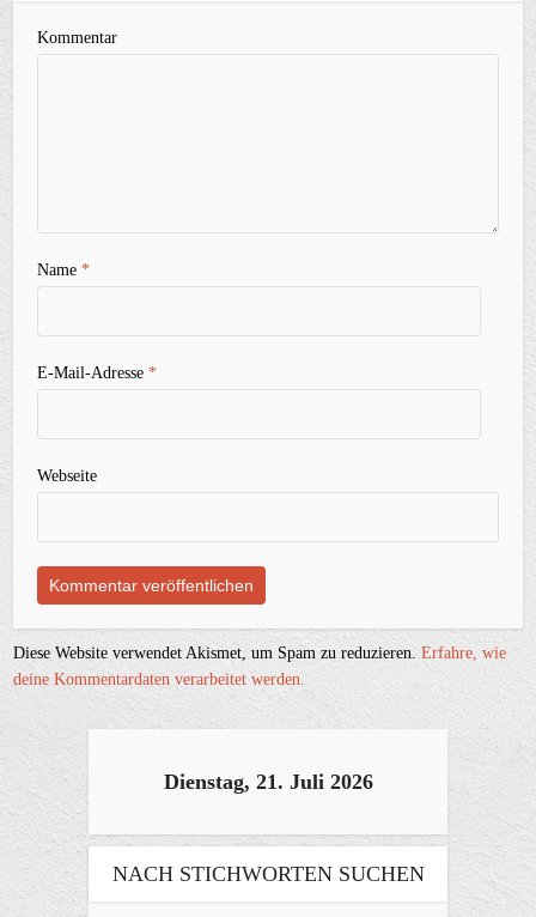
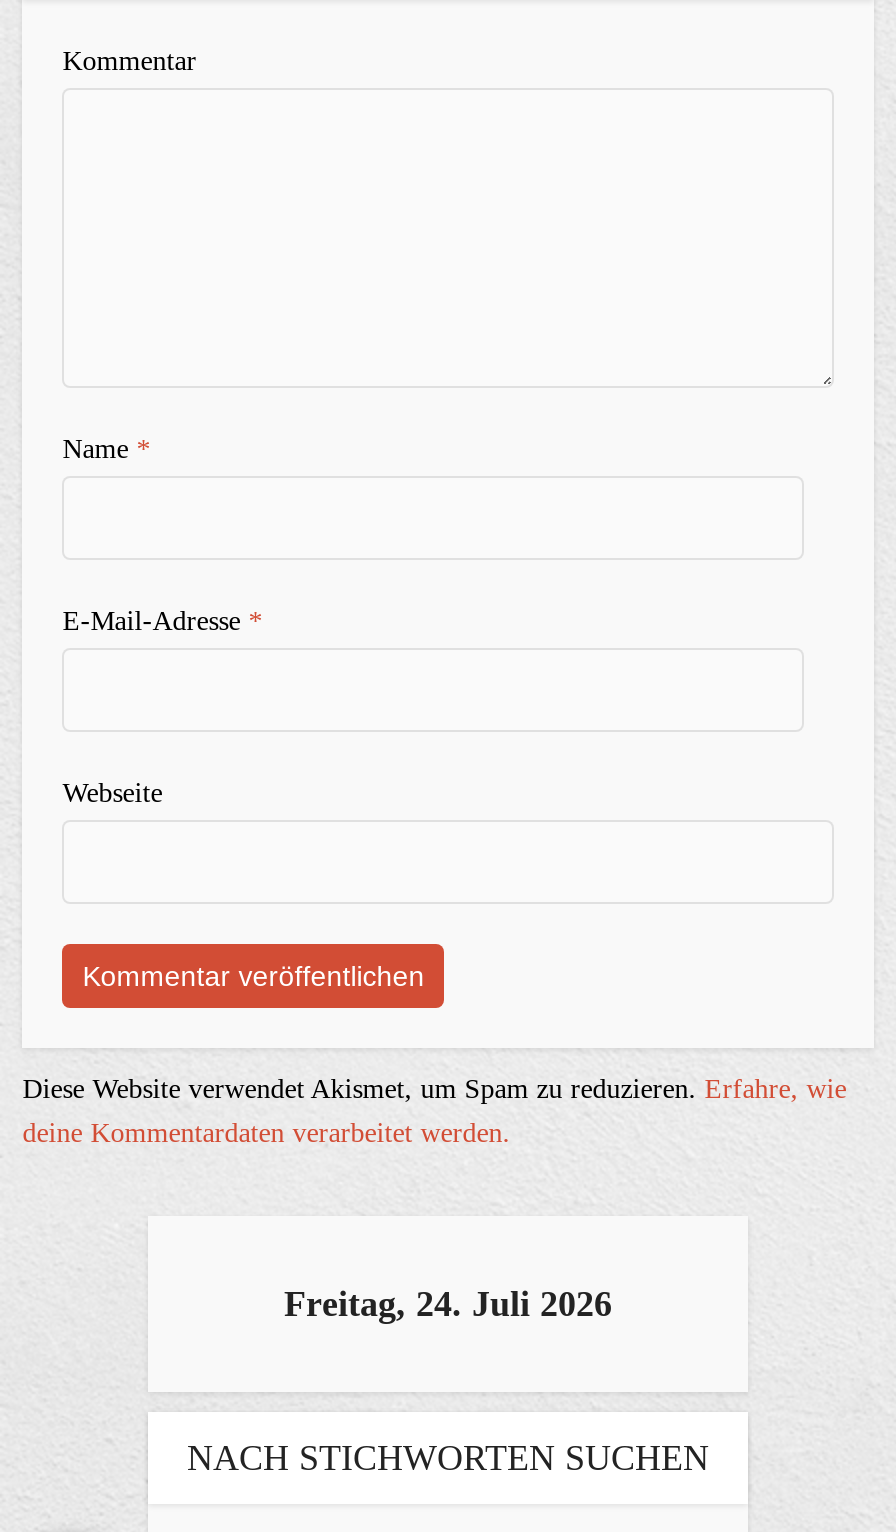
- Dienstag, 21. Juli 2026
+ Freitag, 24. Juli 2026
